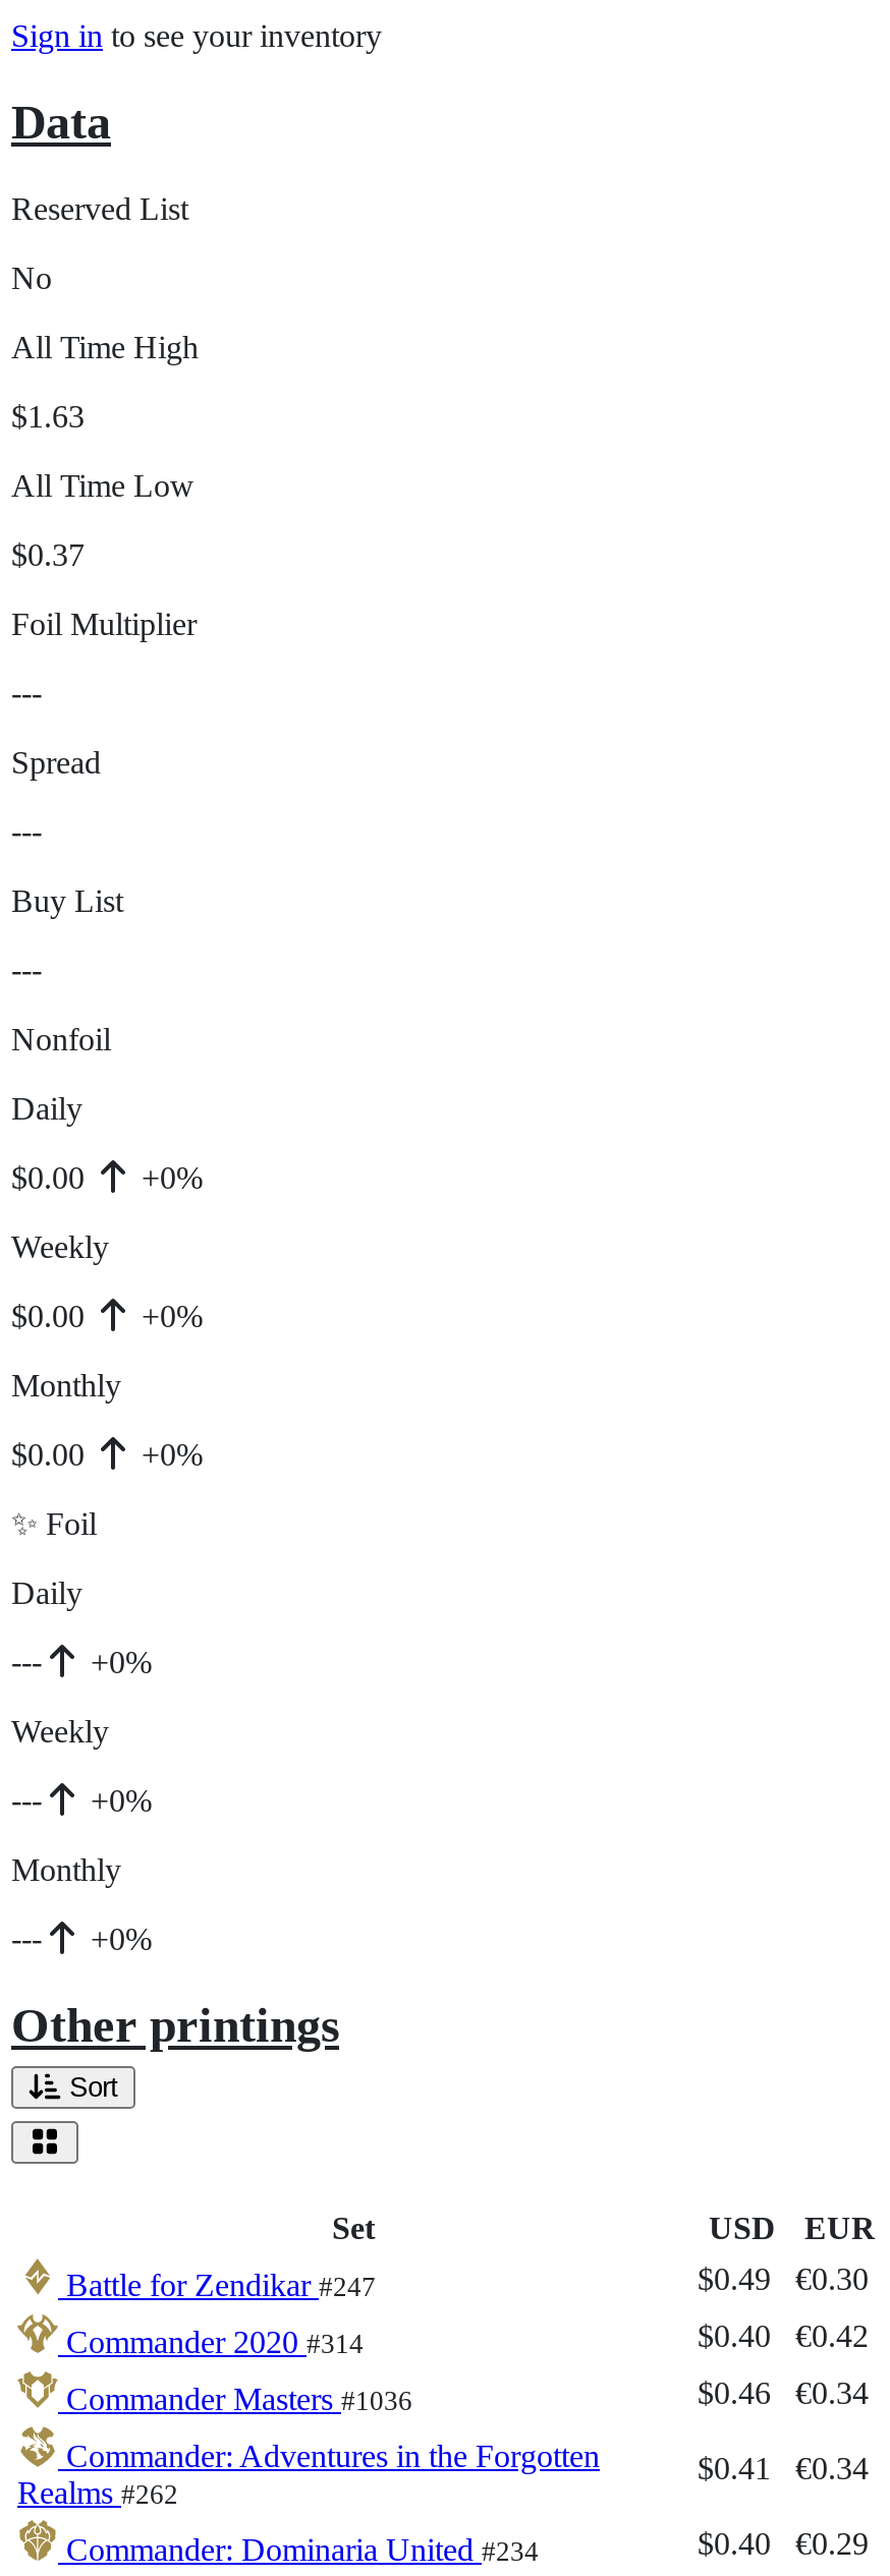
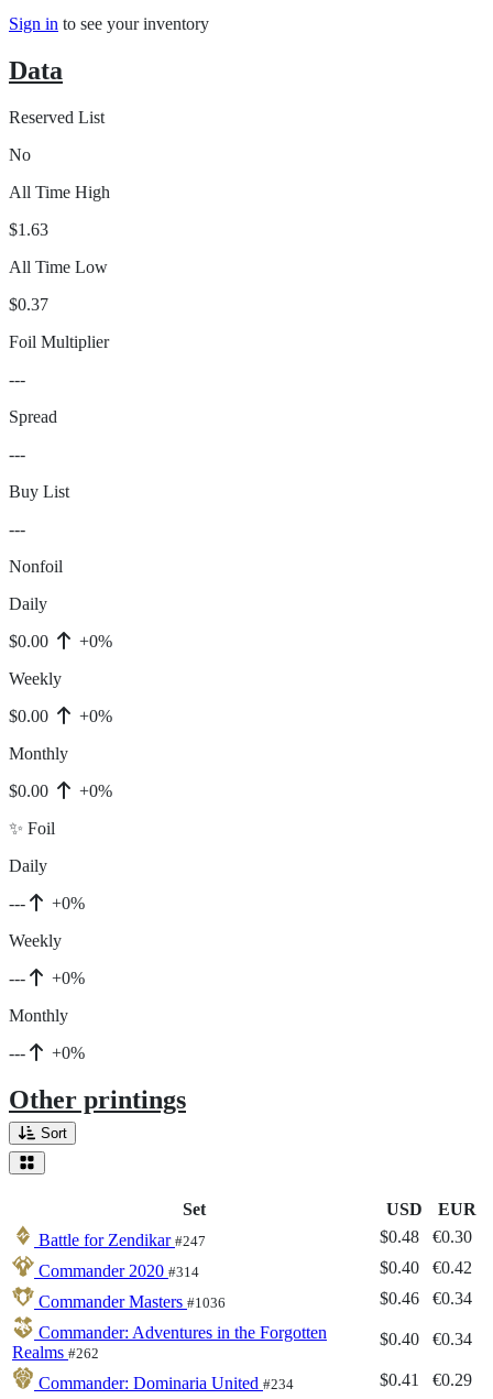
- $0.49 €0.30
+ $0.48 €0.30

- $0.41 €0.34
+ $0.40 €0.34

- $0.40 €0.29
+ $0.41 €0.29
